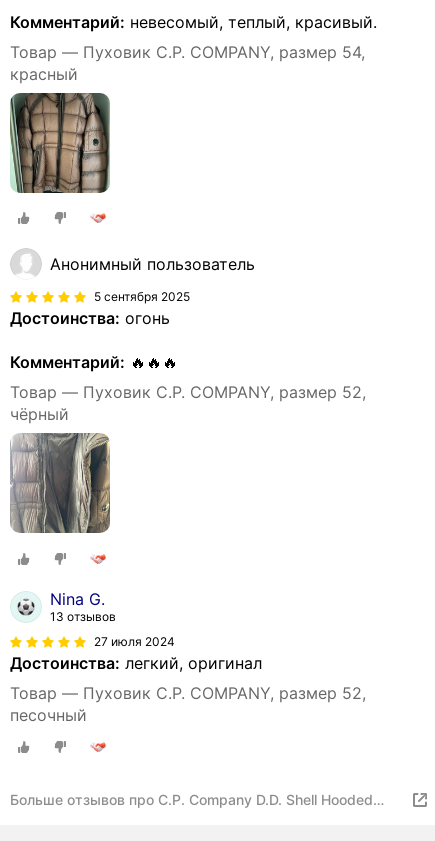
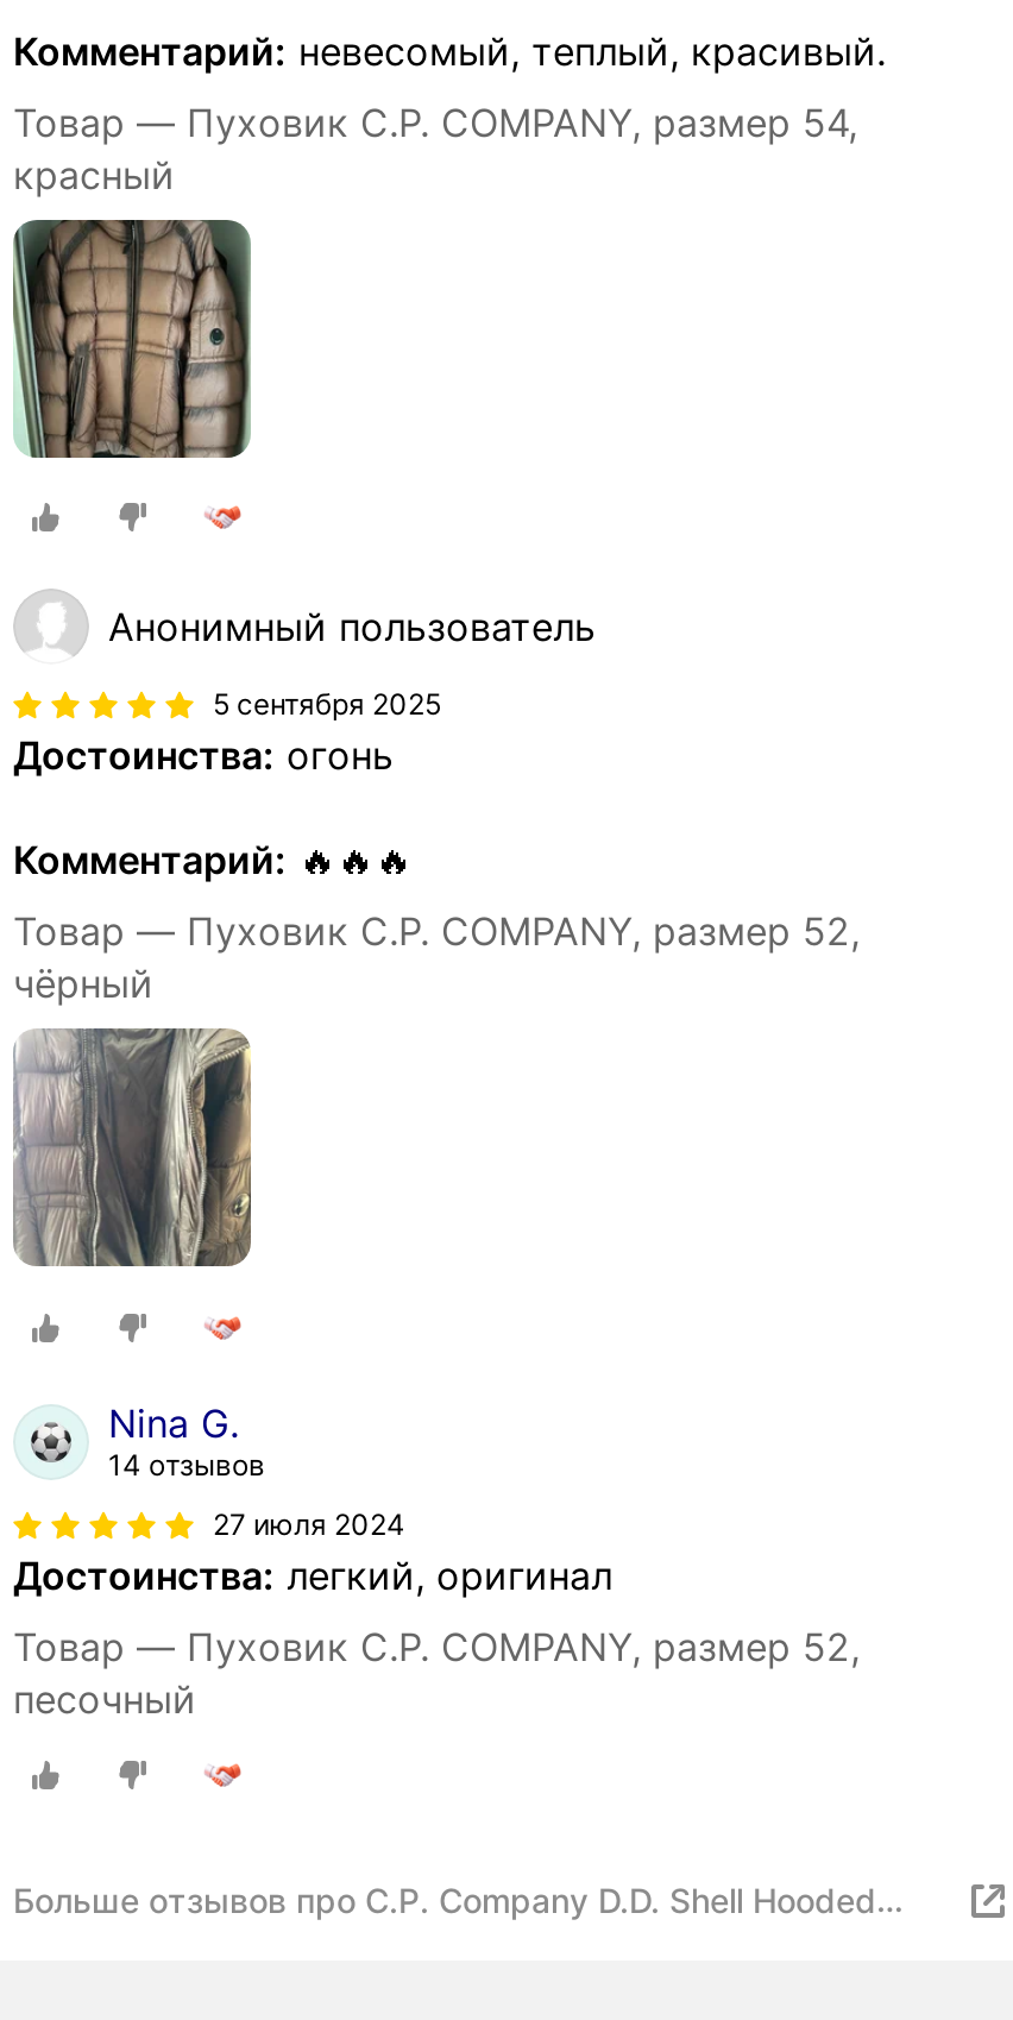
- 13 отзывов
+ 14 отзывов
